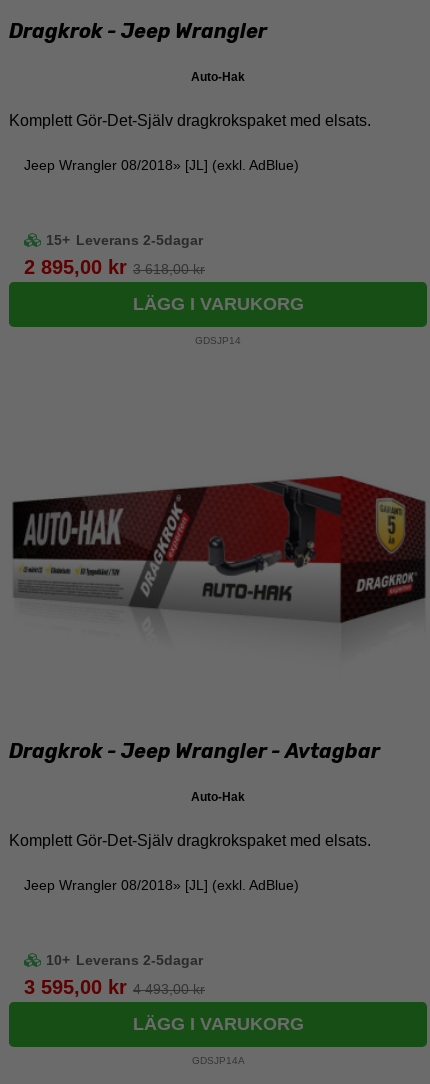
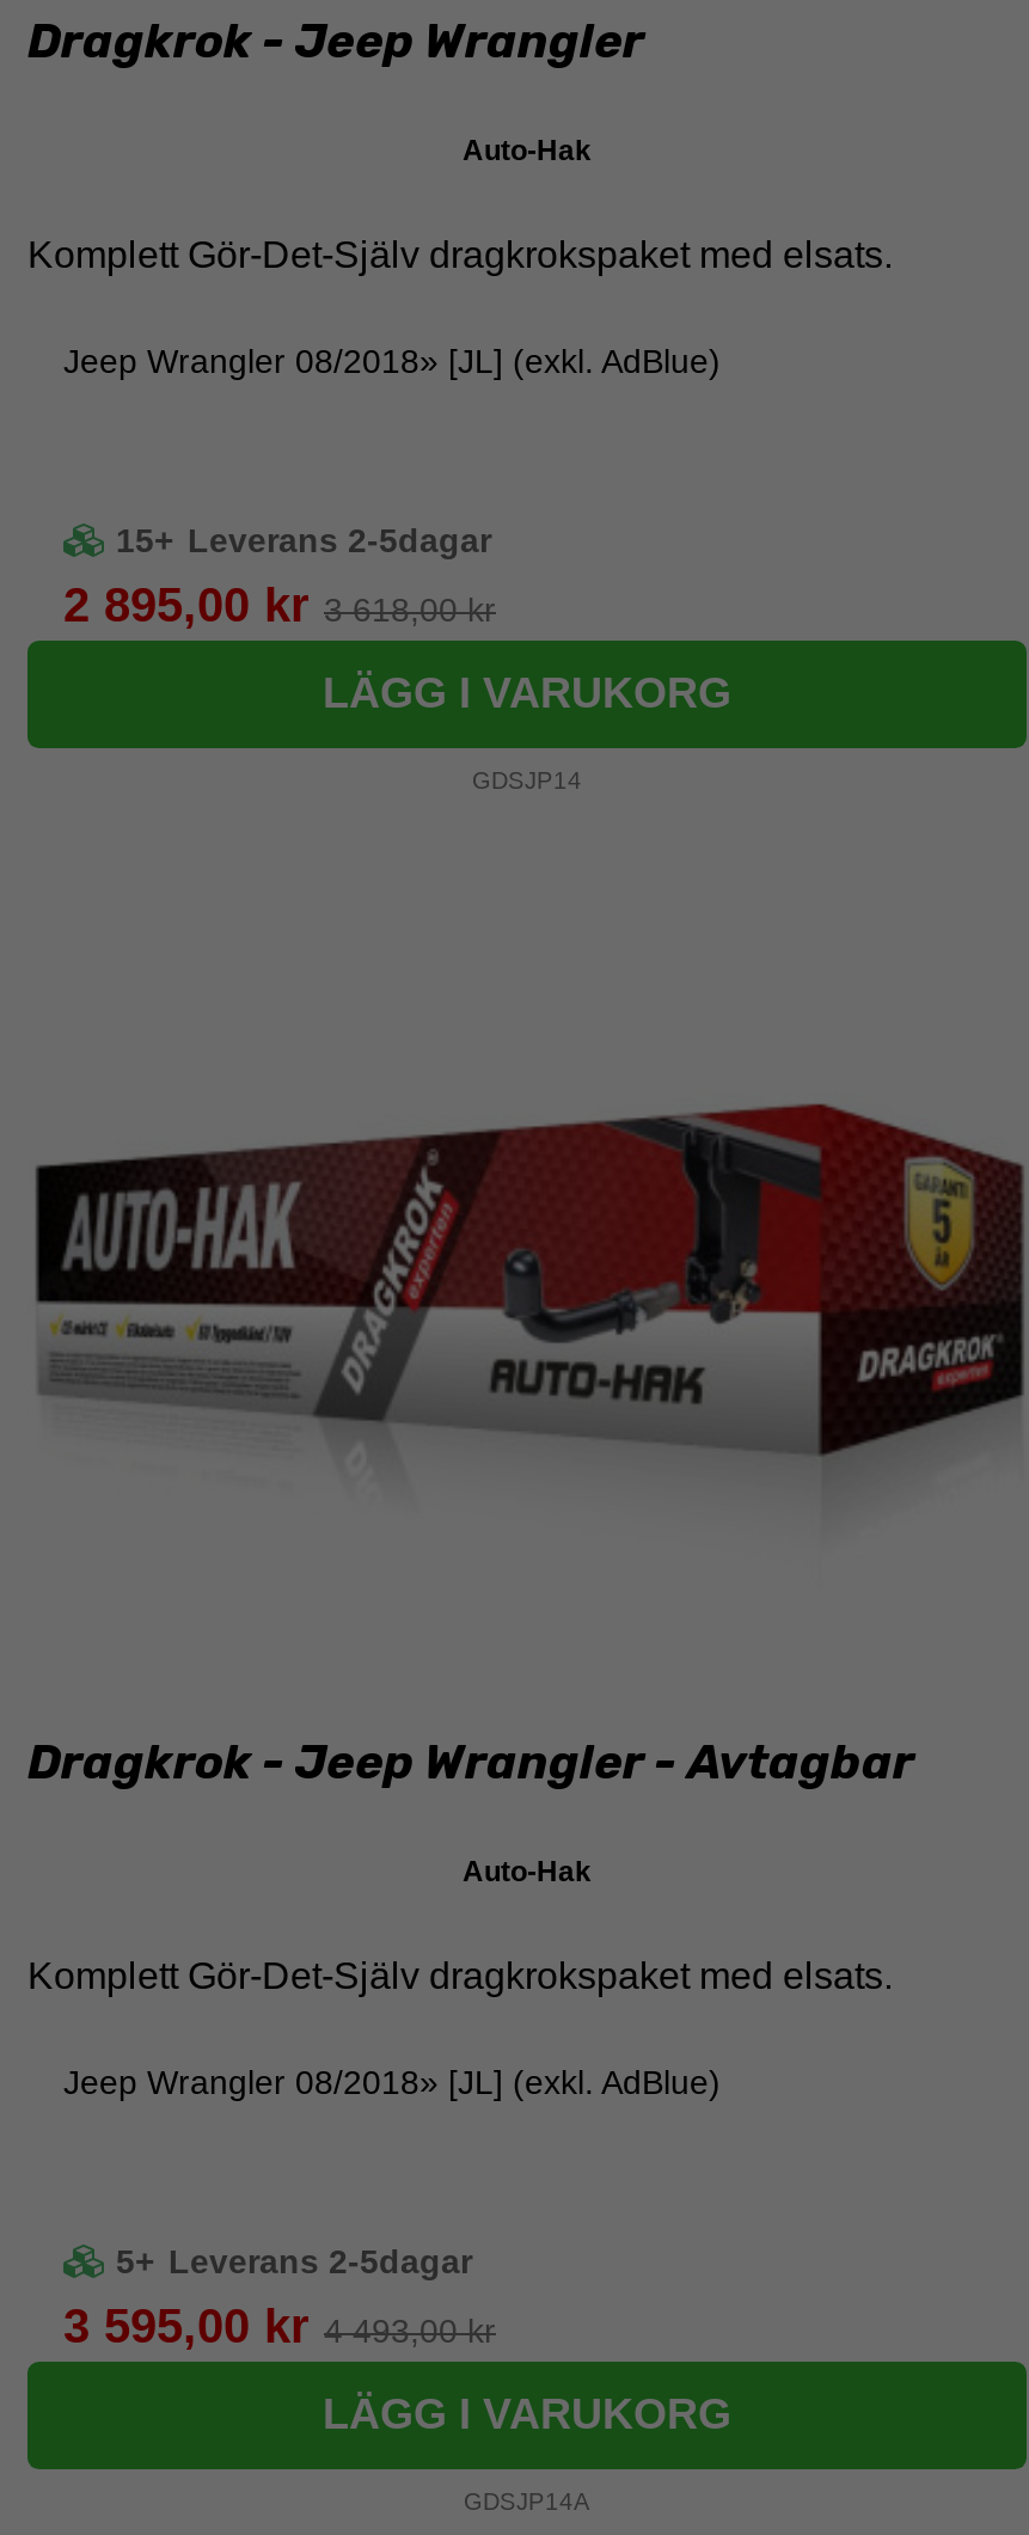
- 10+ Leverans 2-5dagar
+ 5+ Leverans 2-5dagar
